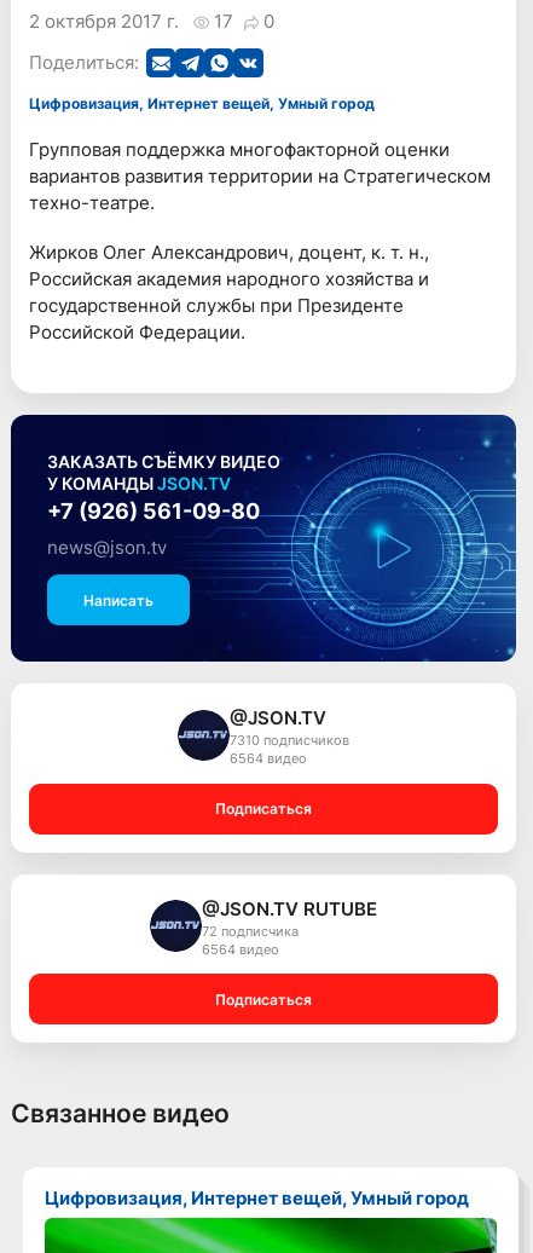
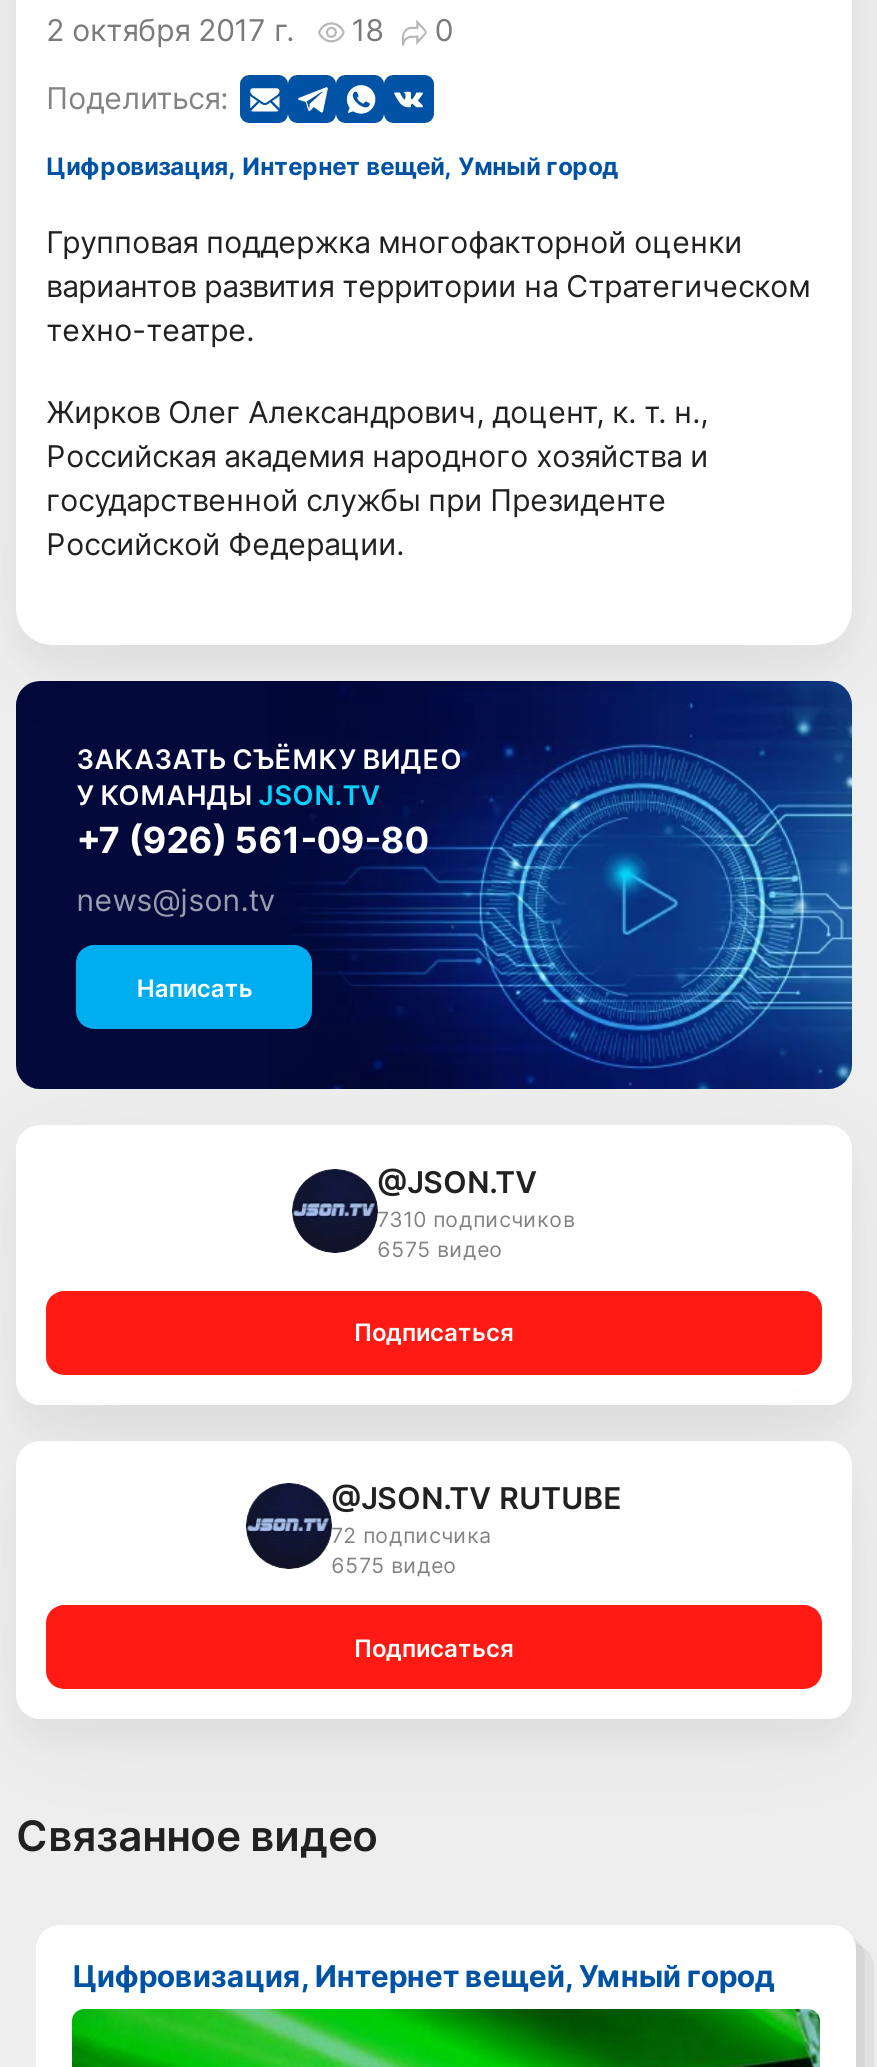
- 2 октября 2017 г. 17 0
+ 2 октября 2017 г. 18 0

- 6564 видео
+ 6575 видео

- 6564 видео
+ 6575 видео
